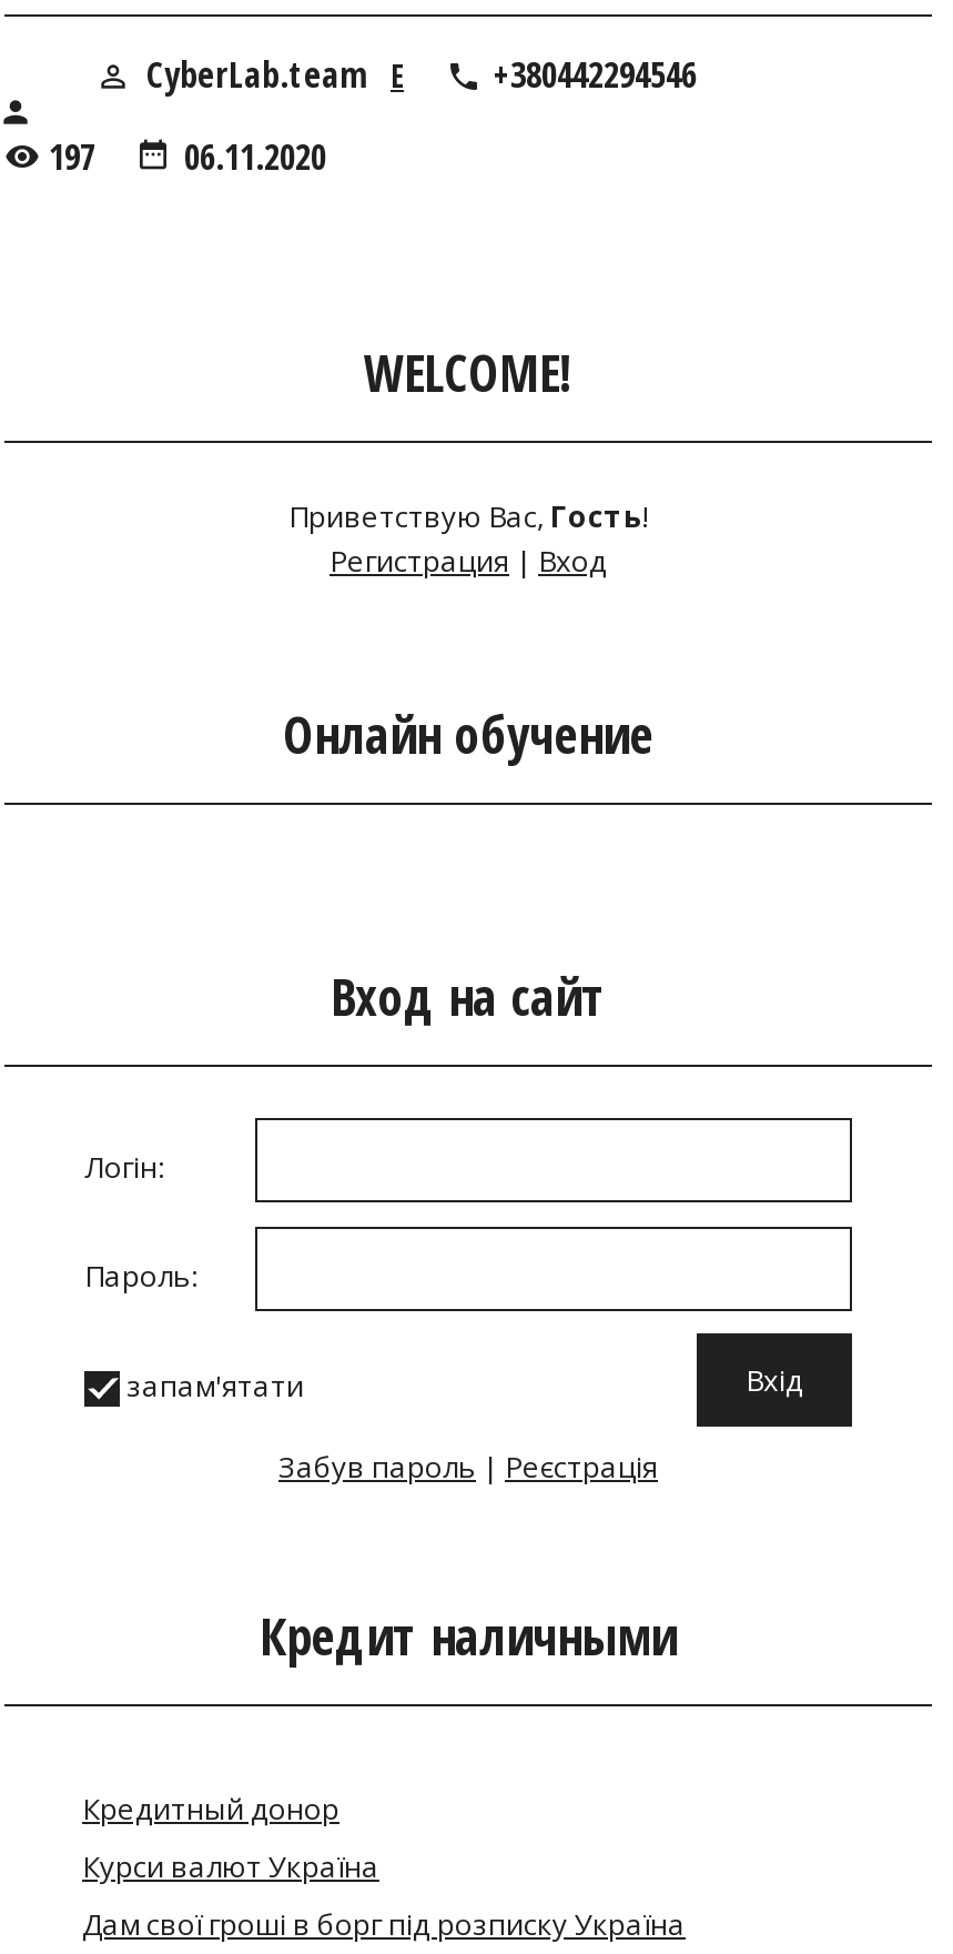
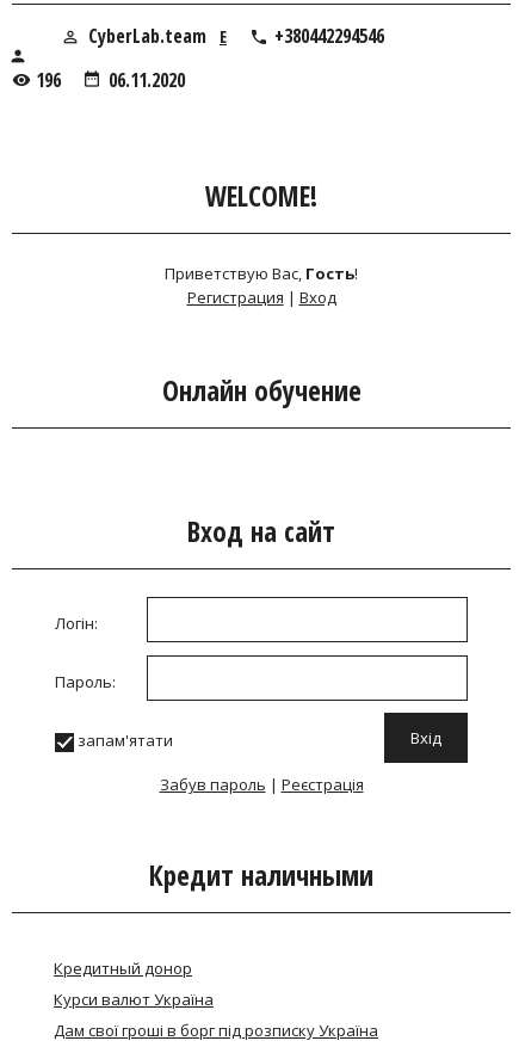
- 197 06.11.2020
+ 196 06.11.2020
